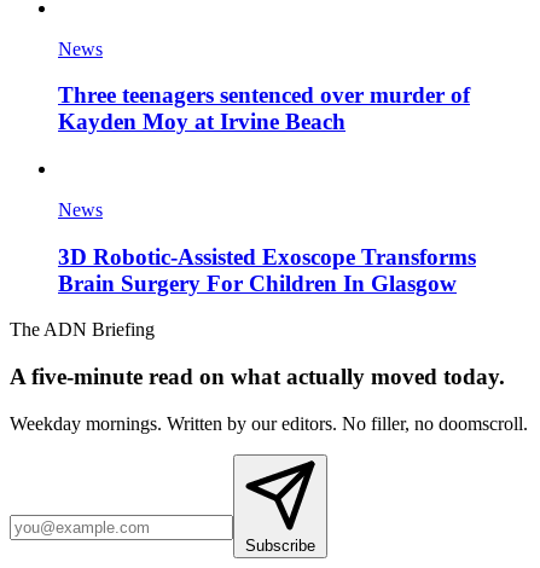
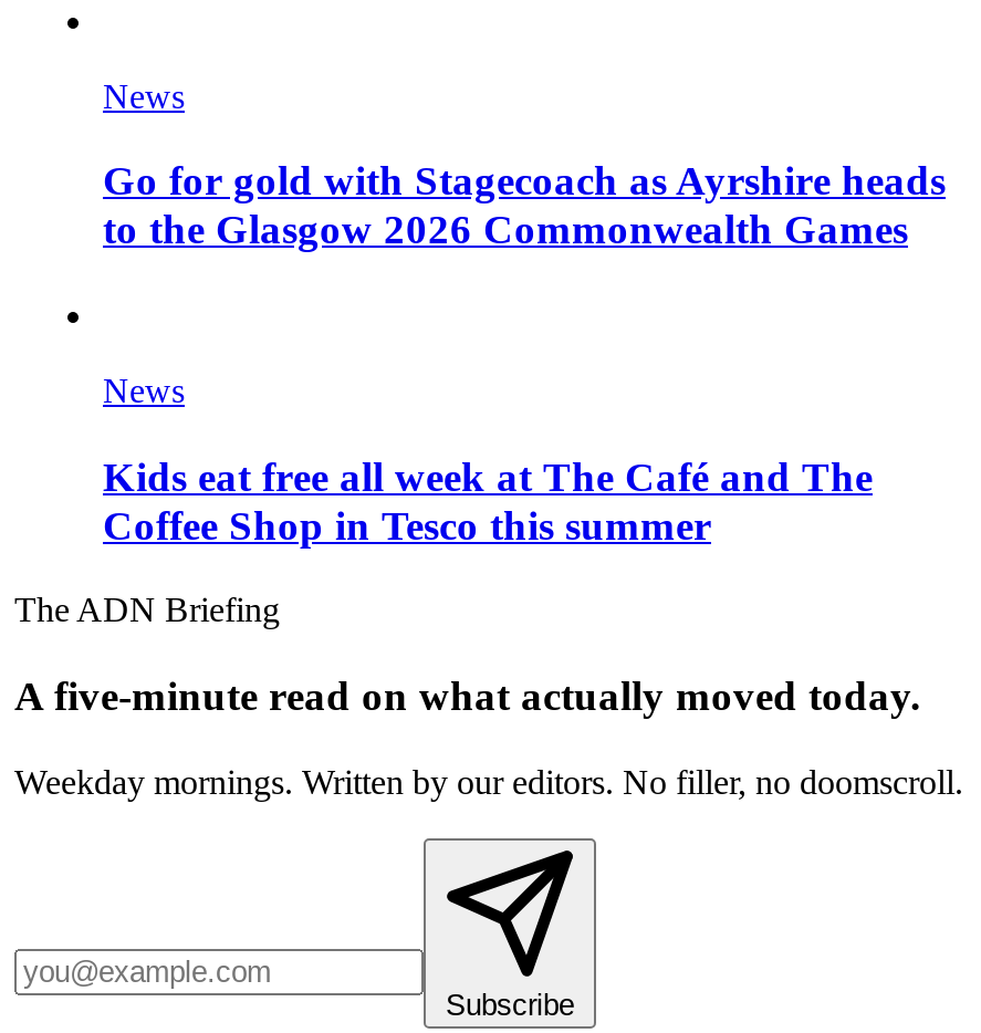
- Three teenagers sentenced over murder of
- Kayden Moy at Irvine Beach
+ Go for gold with Stagecoach as Ayrshire heads
+ to the Glasgow 2026 Commonwealth Games

- 3D Robotic-Assisted Exoscope Transforms
- Brain Surgery For Children In Glasgow
+ Kids eat free all week at The Café and The
+ Coffee Shop in Tesco this summer
